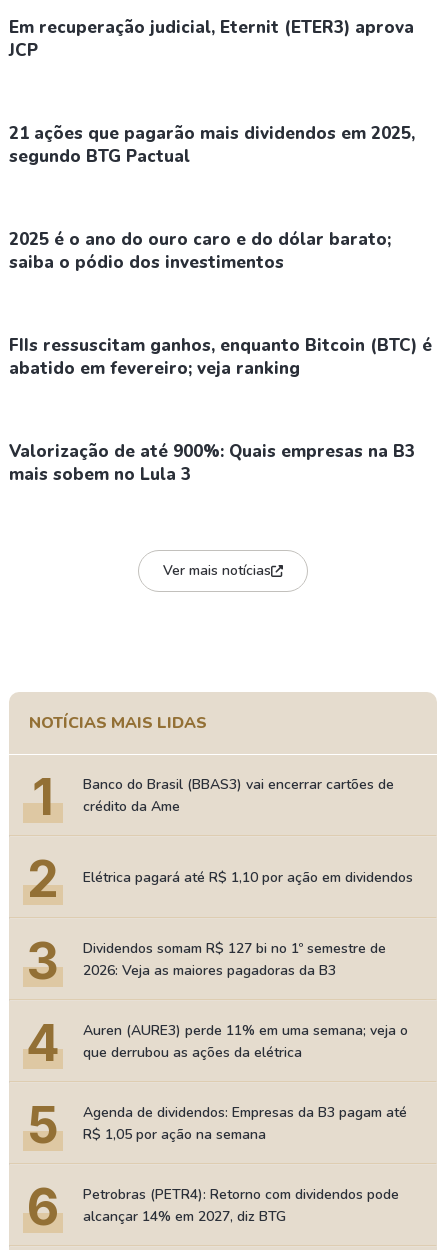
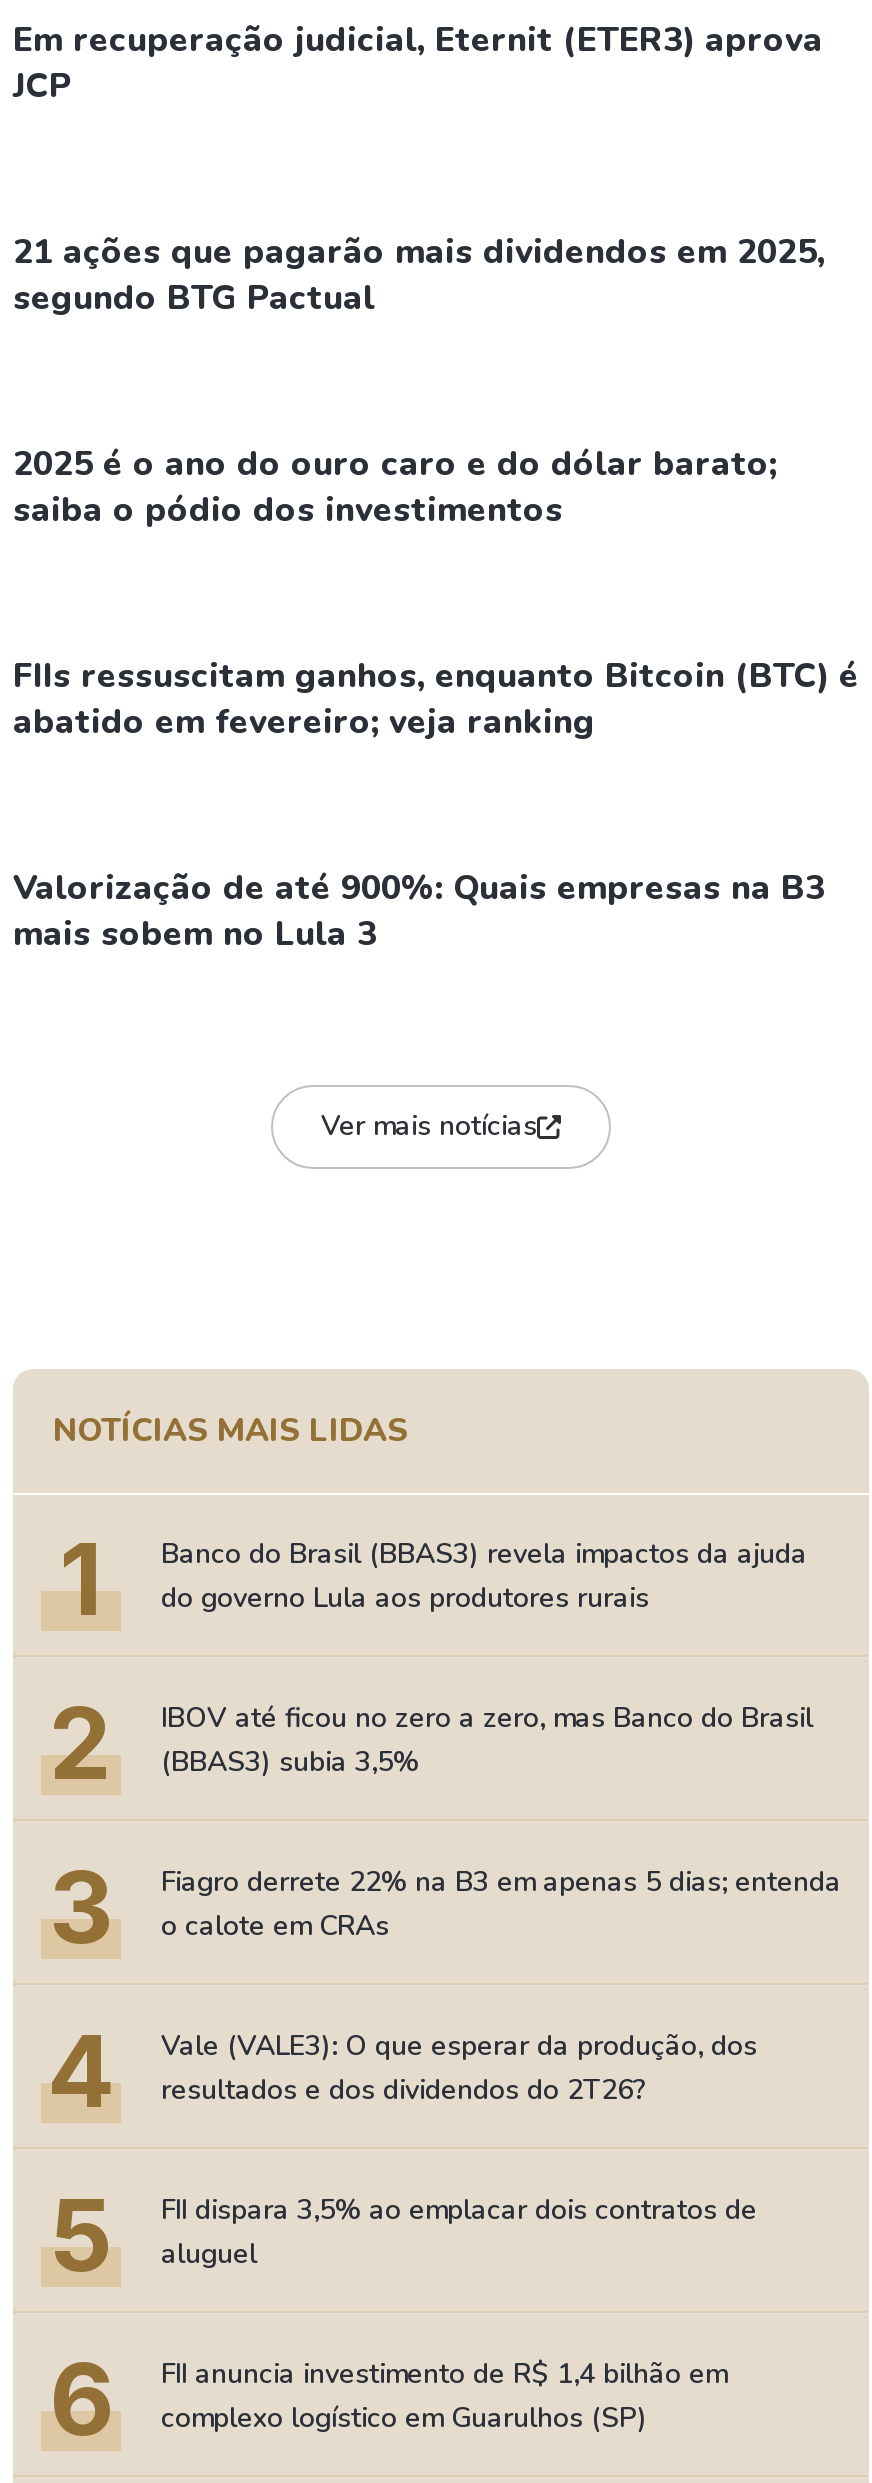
- Banco do Brasil (BBAS3) vai encerrar cartões de
- crédito da Ame
+ Banco do Brasil (BBAS3) revela impactos da ajuda
+ do governo Lula aos produtores rurais

- Elétrica pagará até R$ 1,10 por ação em dividendos
+ IBOV até ficou no zero a zero, mas Banco do Brasil
+ (BBAS3) subia 3,5%

- Dividendos somam R$ 127 bi no 1º semestre de
- 2026: Veja as maiores pagadoras da B3
+ Fiagro derrete 22% na B3 em apenas 5 dias; entenda
+ o calote em CRAs

- Auren (AURE3) perde 11% em uma semana; veja o
- que derrubou as ações da elétrica
+ Vale (VALE3): O que esperar da produção, dos
+ resultados e dos dividendos do 2T26?

- Agenda de dividendos: Empresas da B3 pagam até
- R$ 1,05 por ação na semana
+ FII dispara 3,5% ao emplacar dois contratos de
+ aluguel

- Petrobras (PETR4): Retorno com dividendos pode
- alcançar 14% em 2027, diz BTG
+ FII anuncia investimento de R$ 1,4 bilhão em
+ complexo logístico em Guarulhos (SP)
